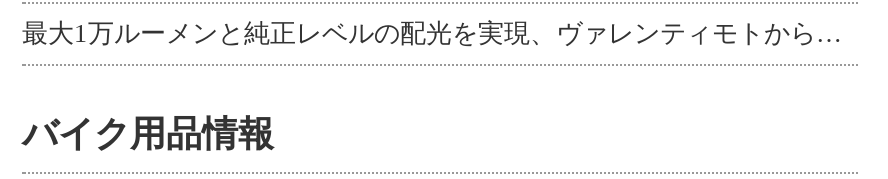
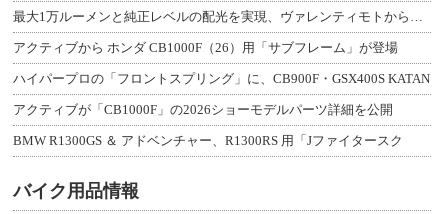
+ アクティブから ホンダ CB1000F（26）用「サブフレーム」が登場
+ ハイパープロの「フロントスプリング」に、CB900F・GSX400S KATAN
+ アクティブが「CB1000F」の2026ショーモデルパーツ詳細を公開
+ BMW R1300GS ＆ アドベンチャー、R1300RS 用「Jファイタースク
